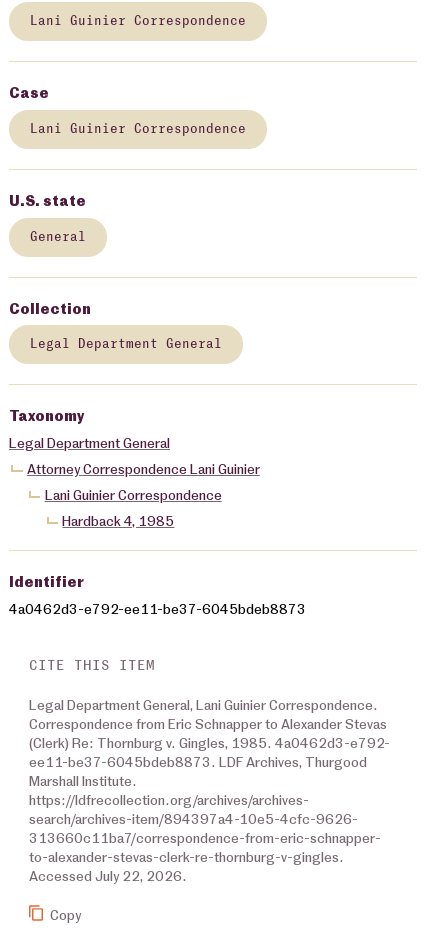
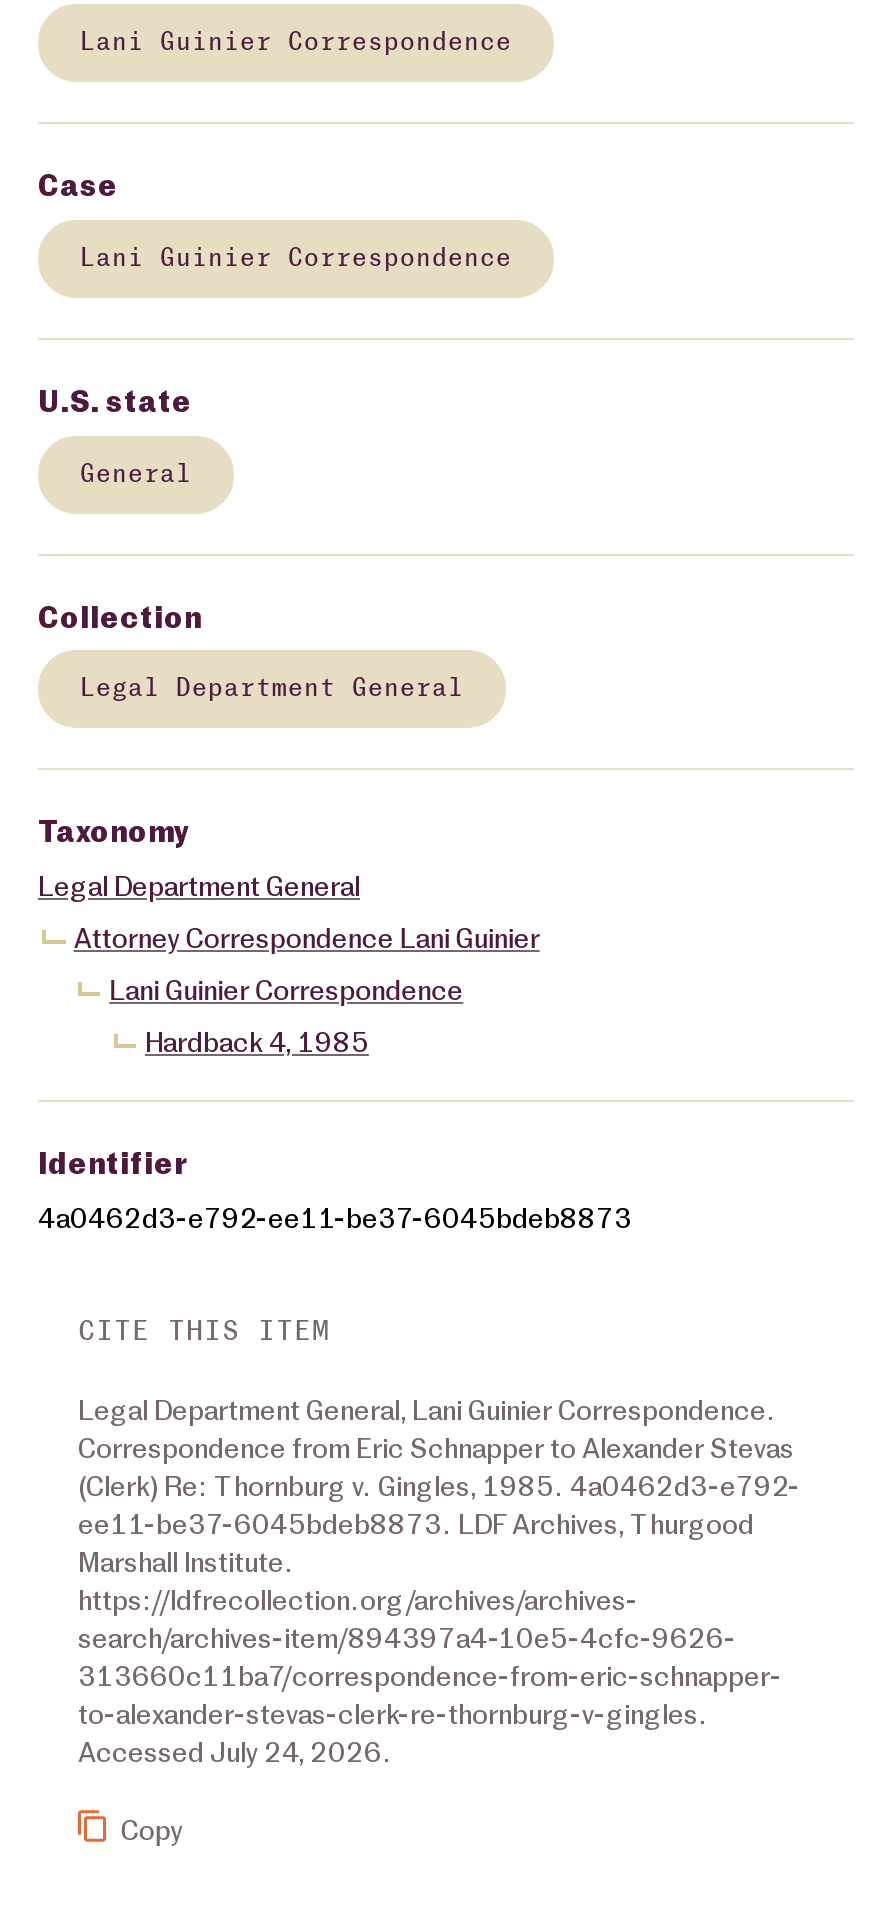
- Accessed July 22, 2026.
+ Accessed July 24, 2026.
